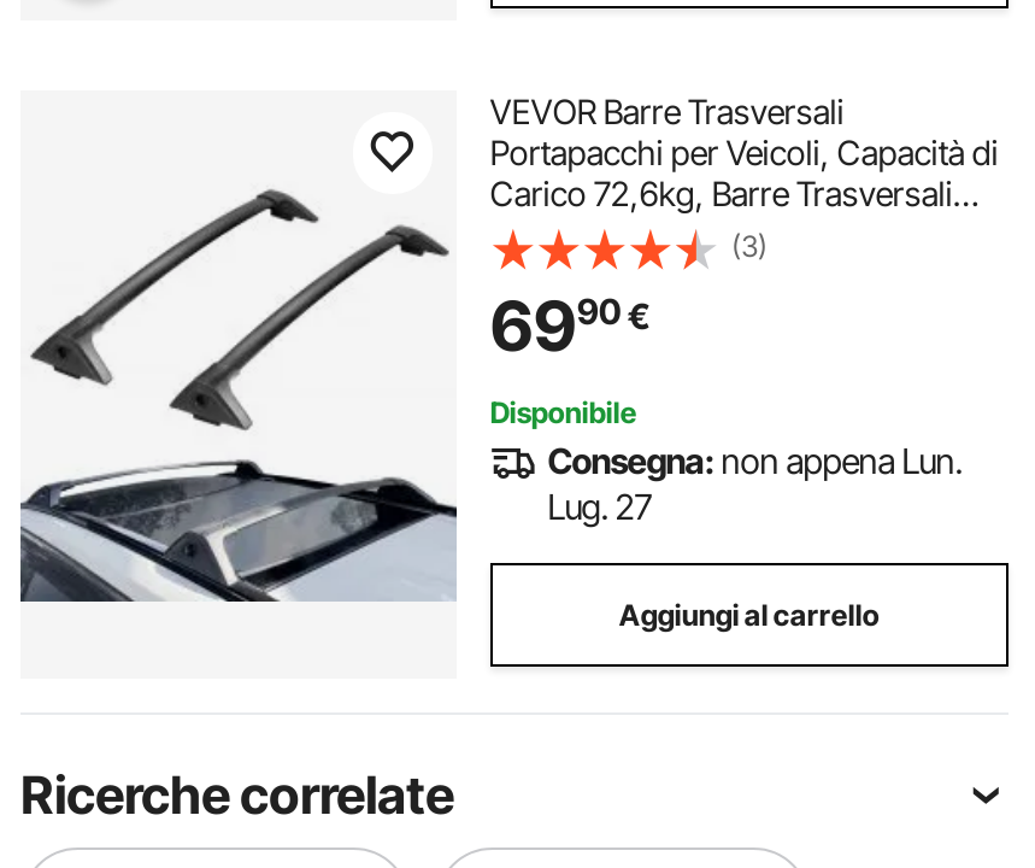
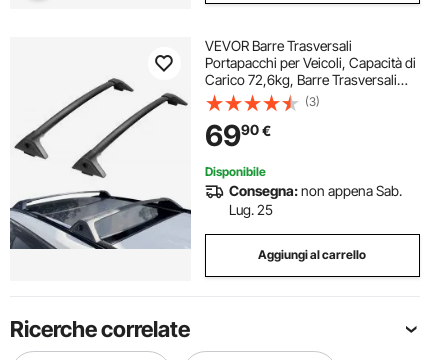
- Consegna: non appena Lun.
+ Consegna: non appena Sab.

- Lug. 27
+ Lug. 25
